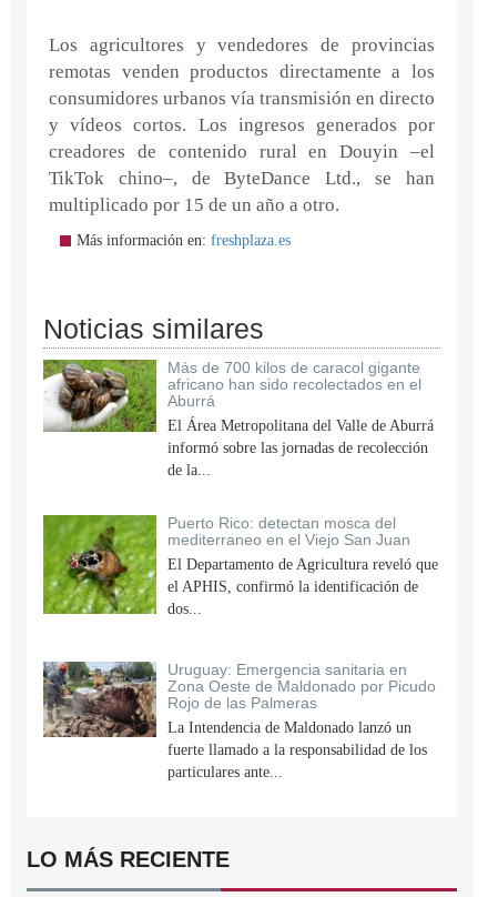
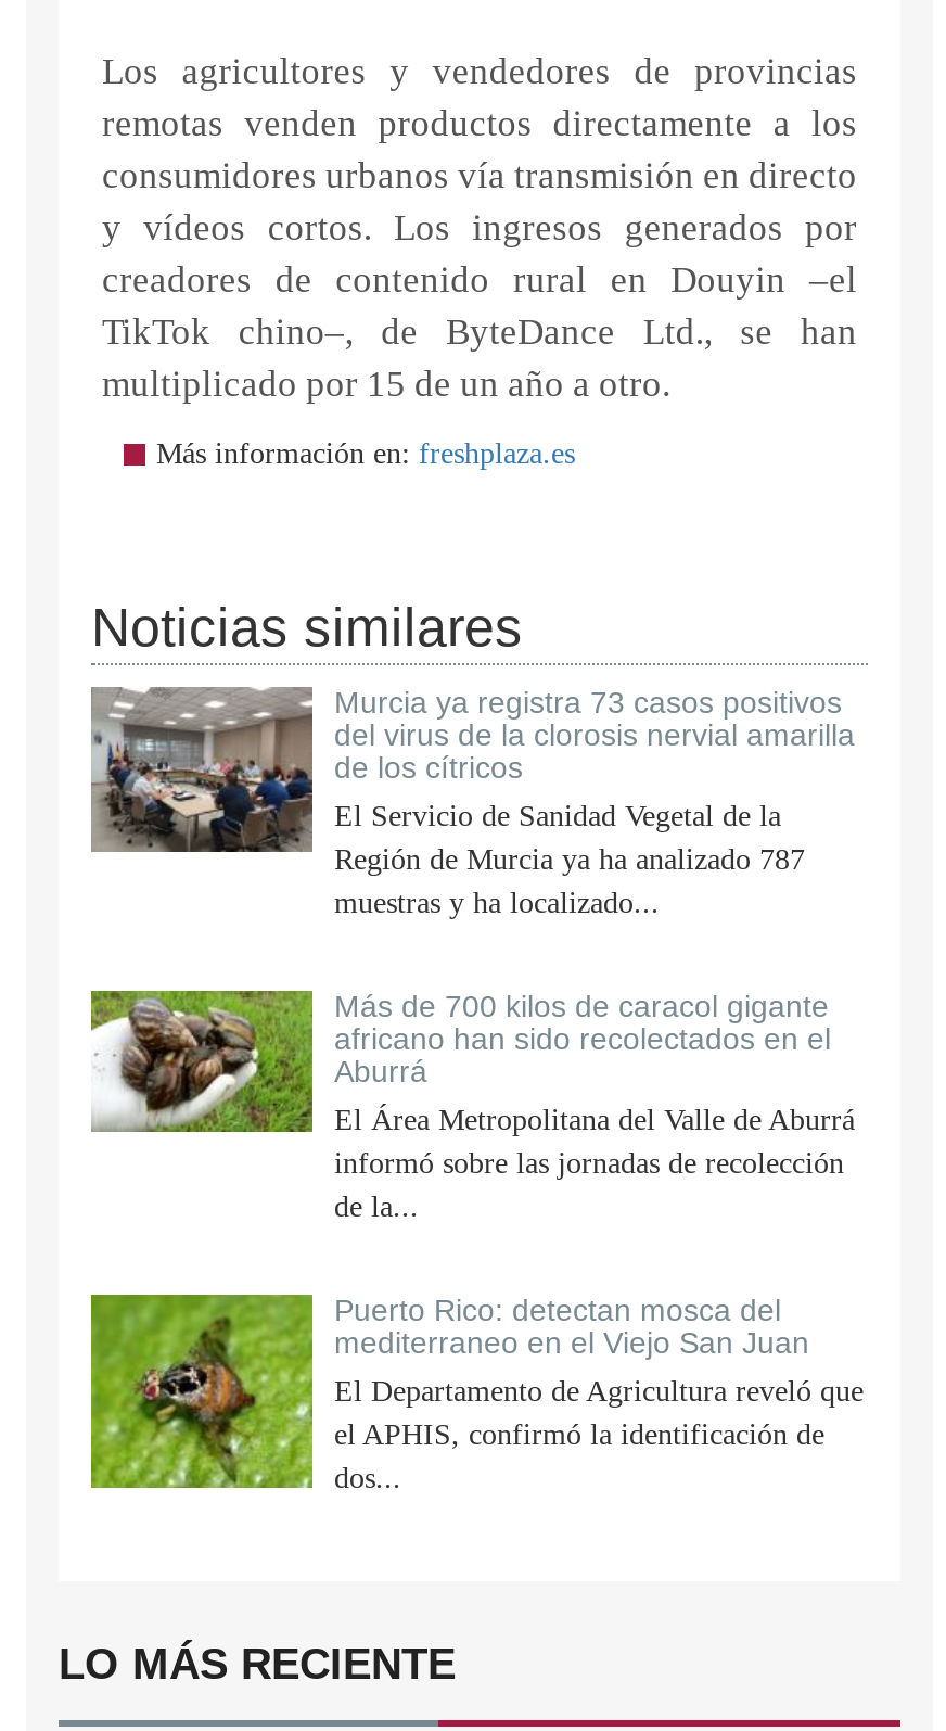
+ [image]
+ Murcia ya registra 73 casos positivos
+ del virus de la clorosis nervial amarilla
+ de los cítricos
+ El Servicio de Sanidad Vegetal de la
+ Región de Murcia ya ha analizado 787
+ muestras y ha localizado...

moved down: [image] | Más de 700 kilos de caracol gigante | africano han sido recolectados en el | ... | el APHIS, confirmó la identificación de | dos...

- [image]
- Uruguay: Emergencia sanitaria en
- Zona Oeste de Maldonado por Picudo
- Rojo de las Palmeras
- La Intendencia de Maldonado lanzó un
- fuerte llamado a la responsabilidad de los
- particulares ante...
